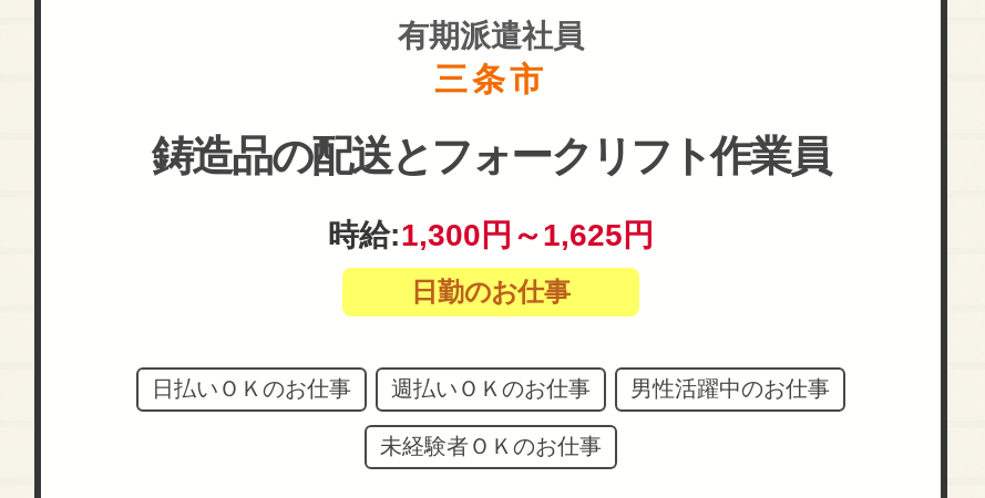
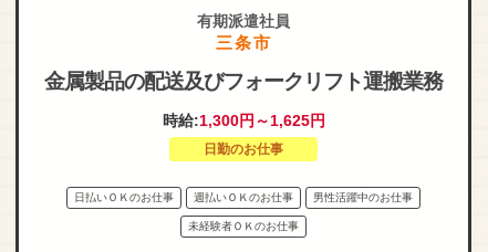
- 鋳造品の配送とフォークリフト作業員
+ 金属製品の配送及びフォークリフト運搬業務
